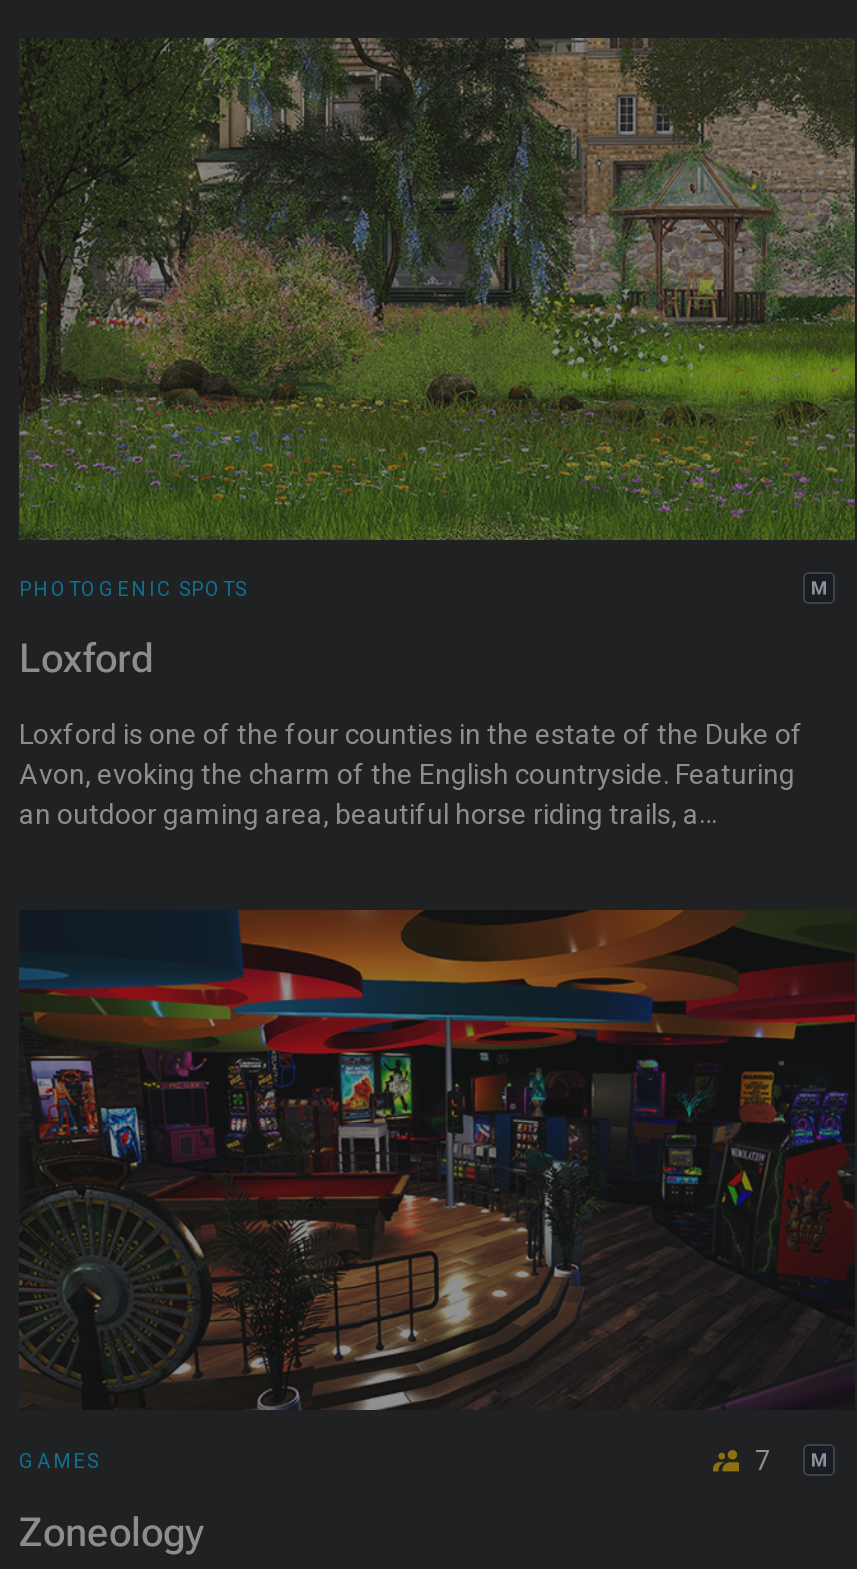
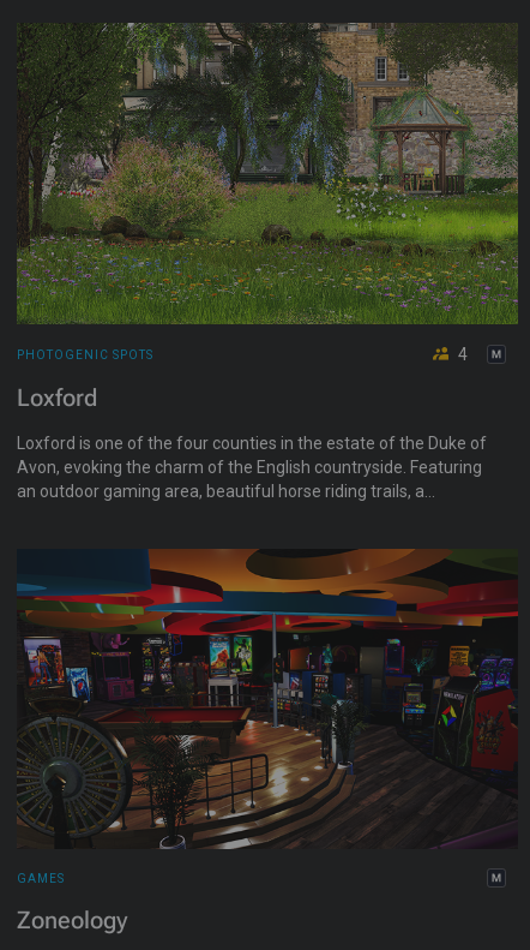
+ 4

- 7
